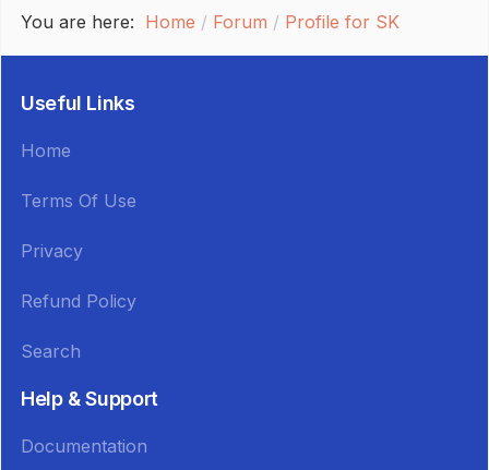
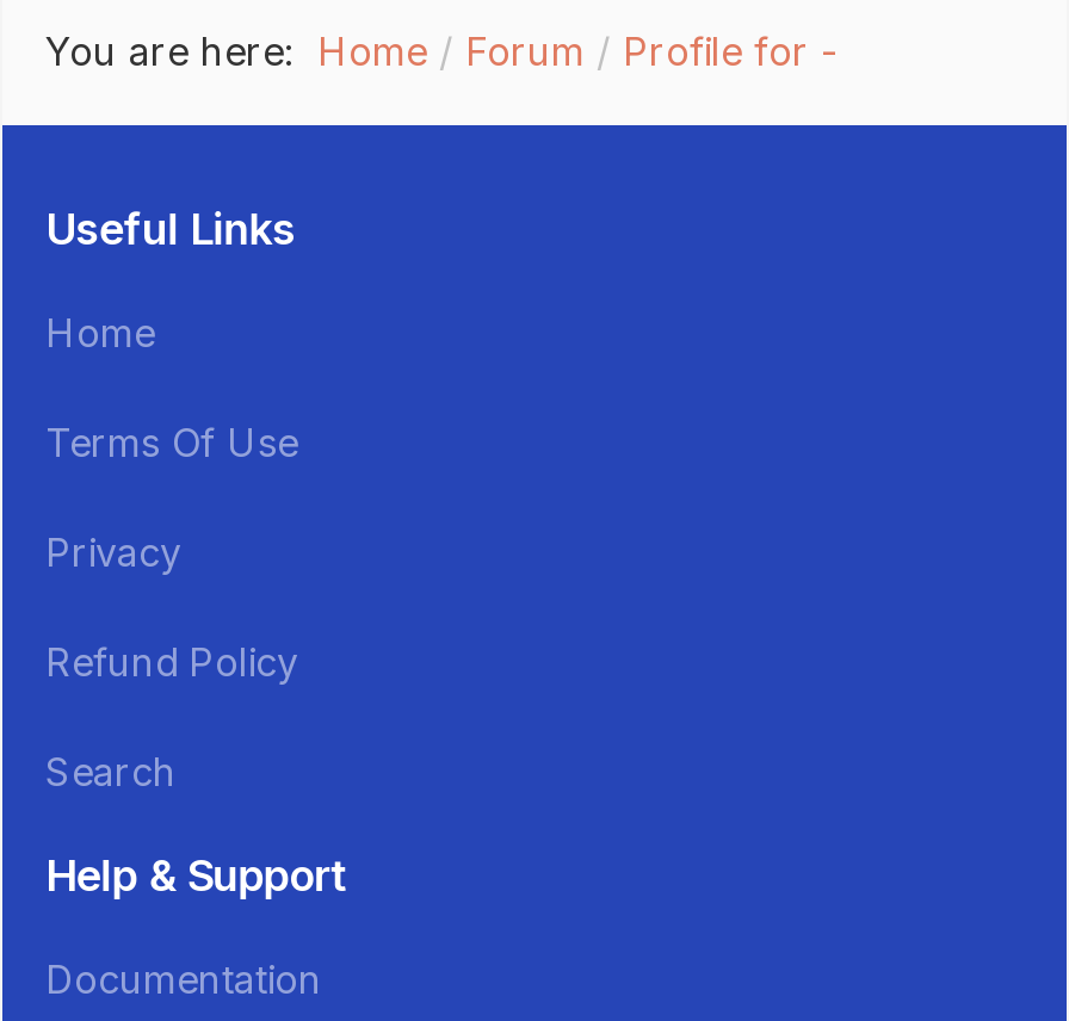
- Profile for SK
+ Profile for -
